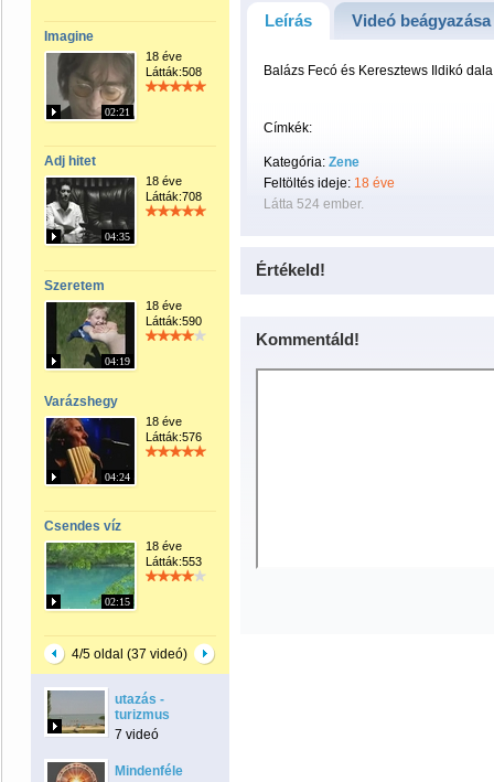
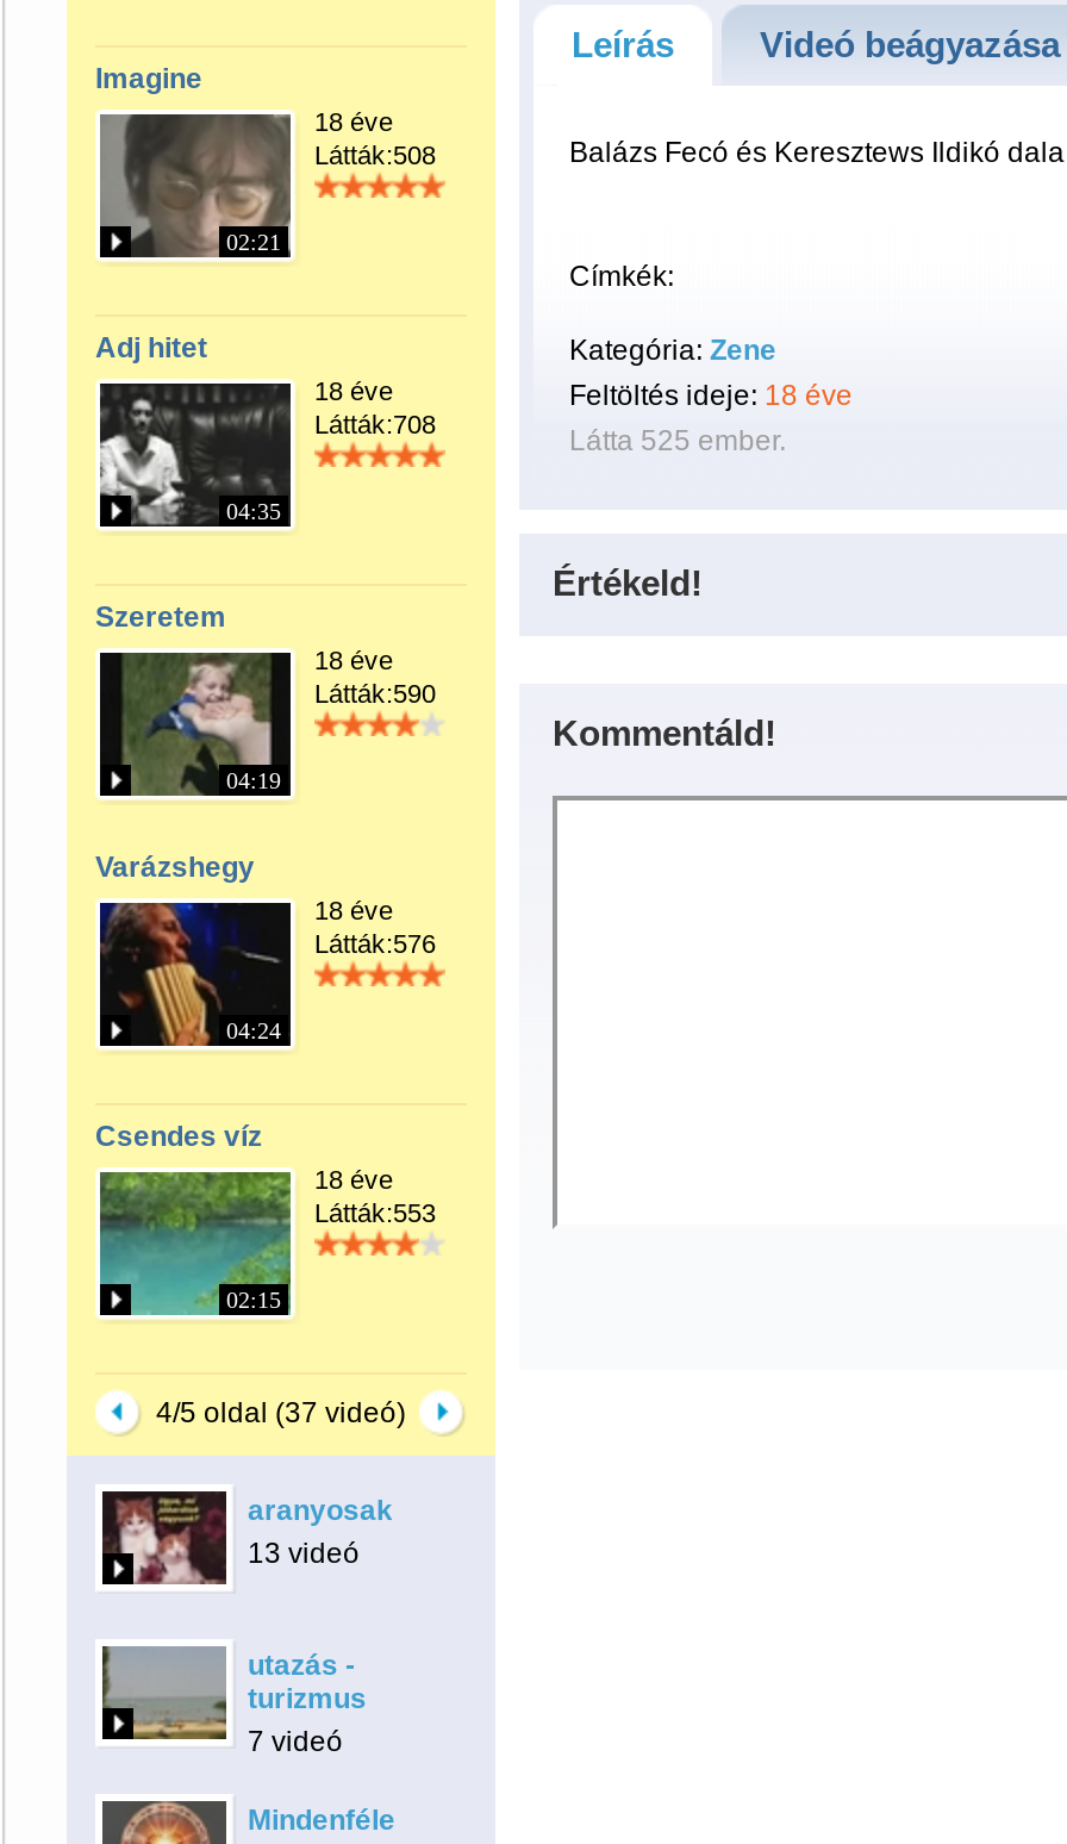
- Látta 524 ember.
+ Látta 525 ember.

+ [image]
+ aranyosak
+ 13 videó
